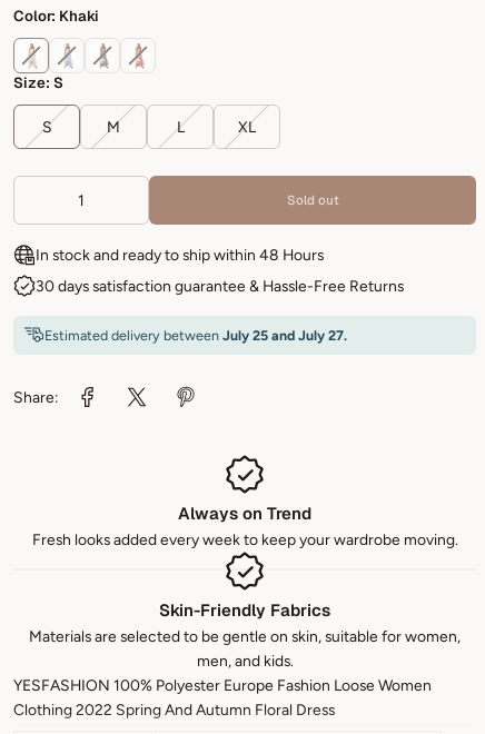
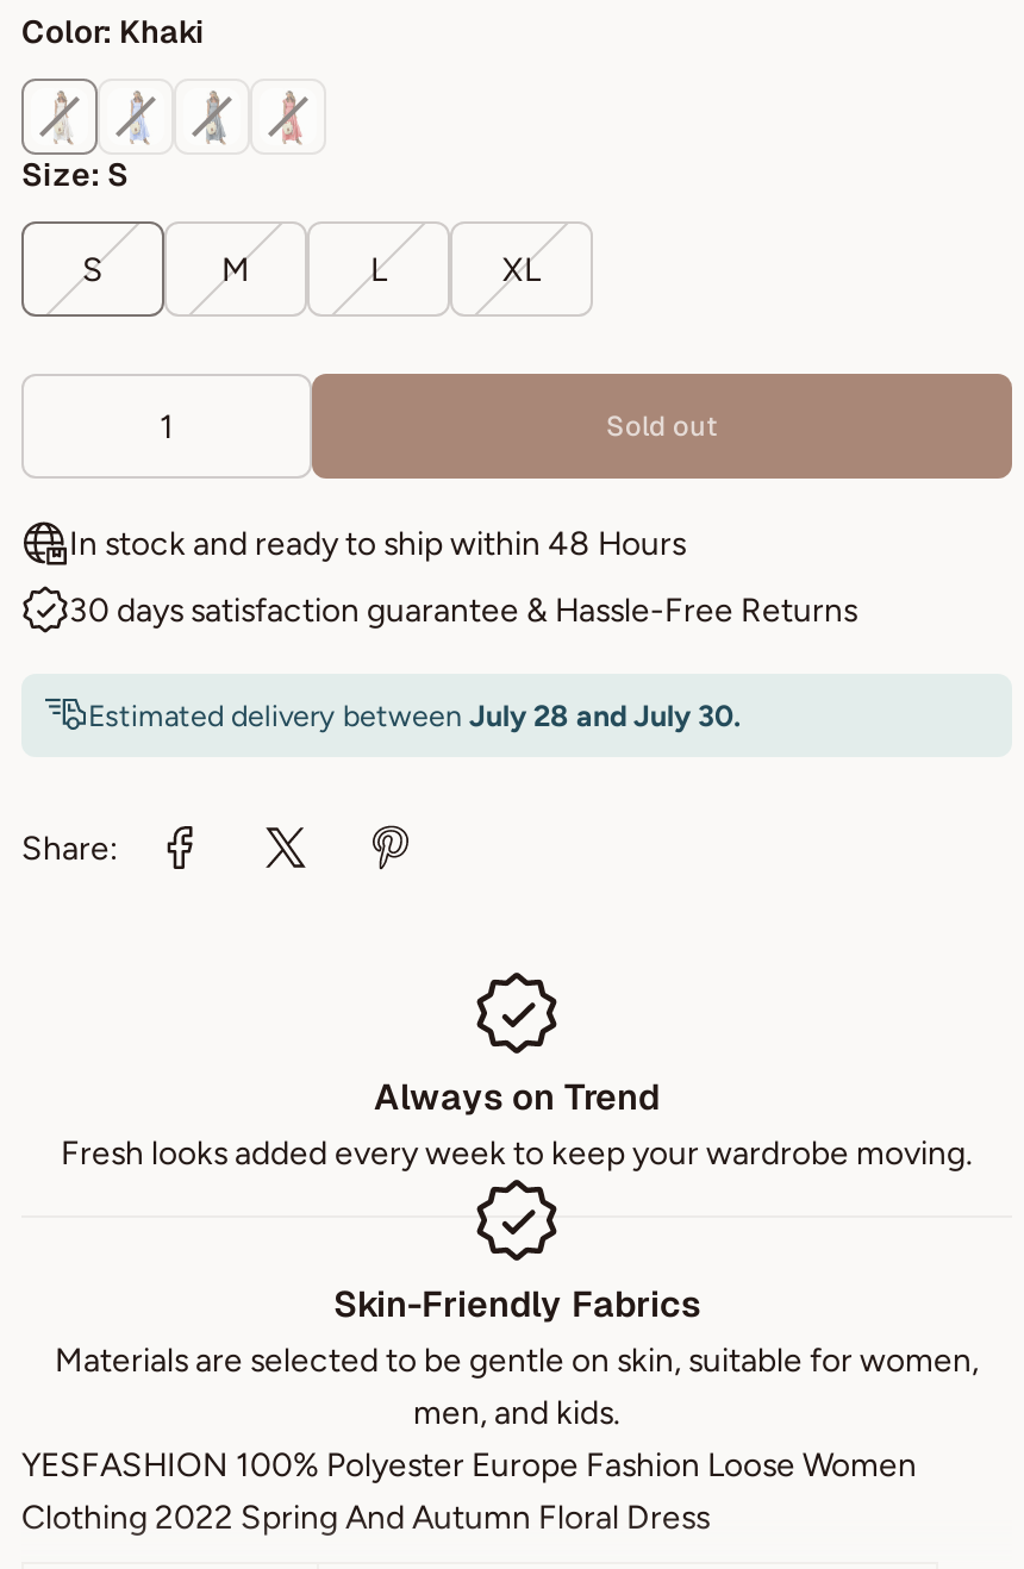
- Estimated delivery between July 25 and July 27.
+ Estimated delivery between July 28 and July 30.
